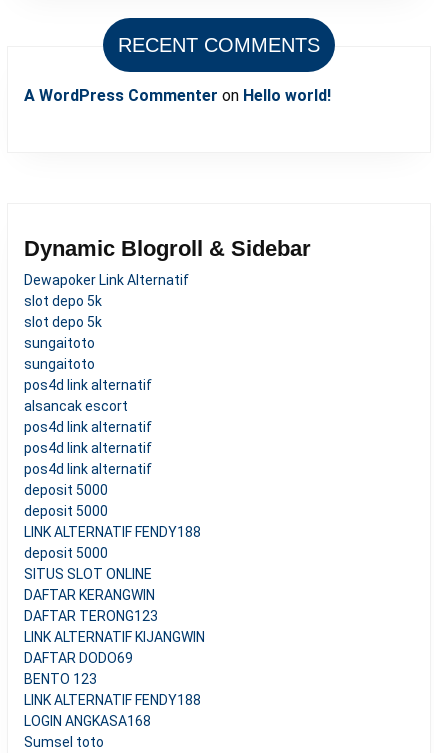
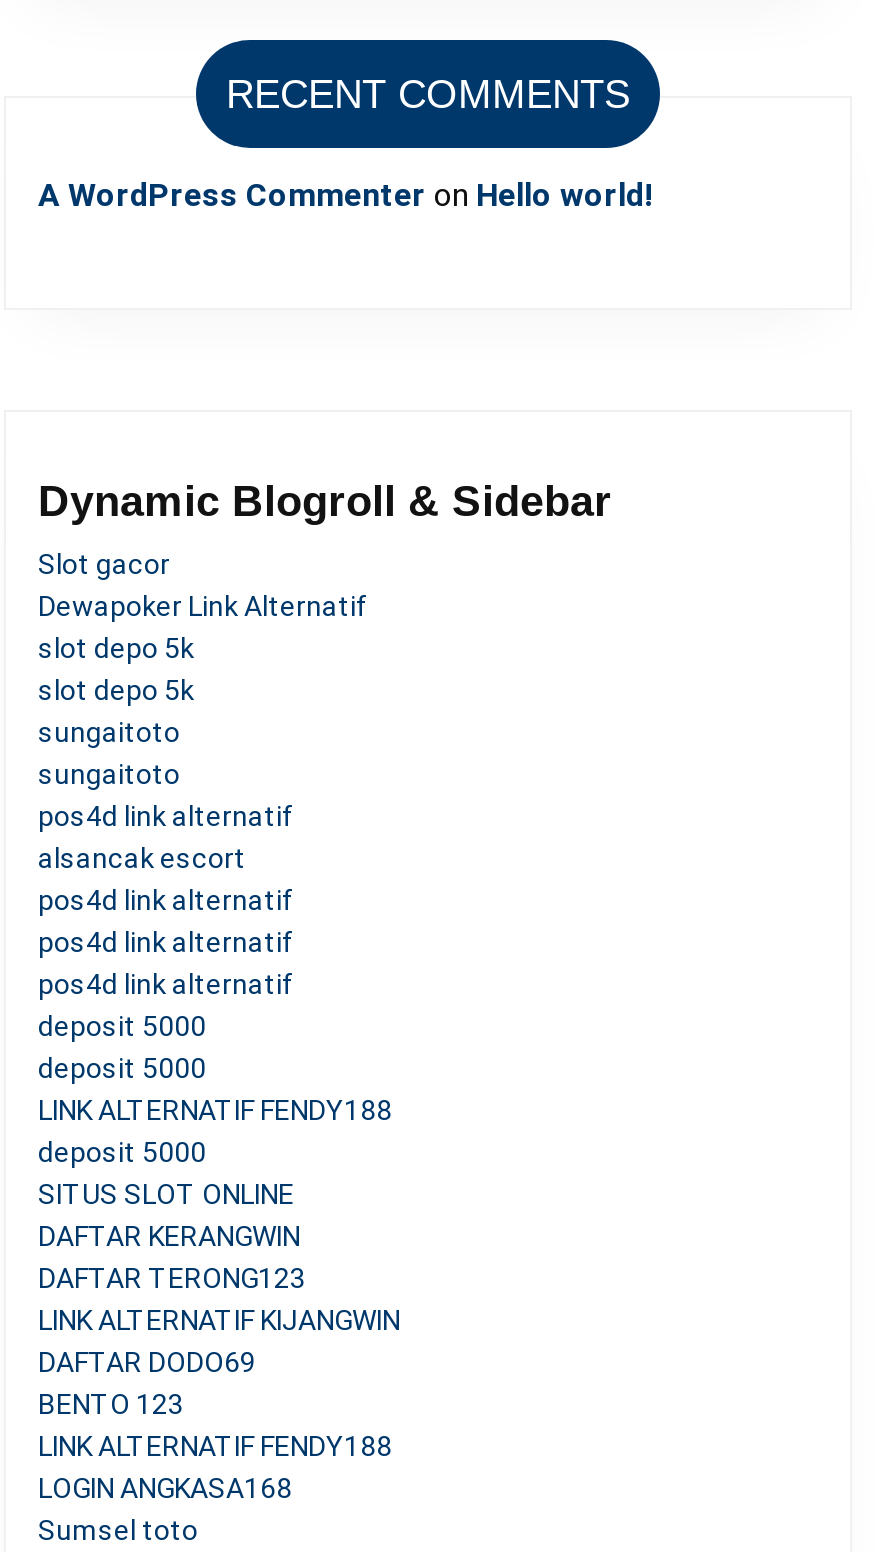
+ Slot gacor
